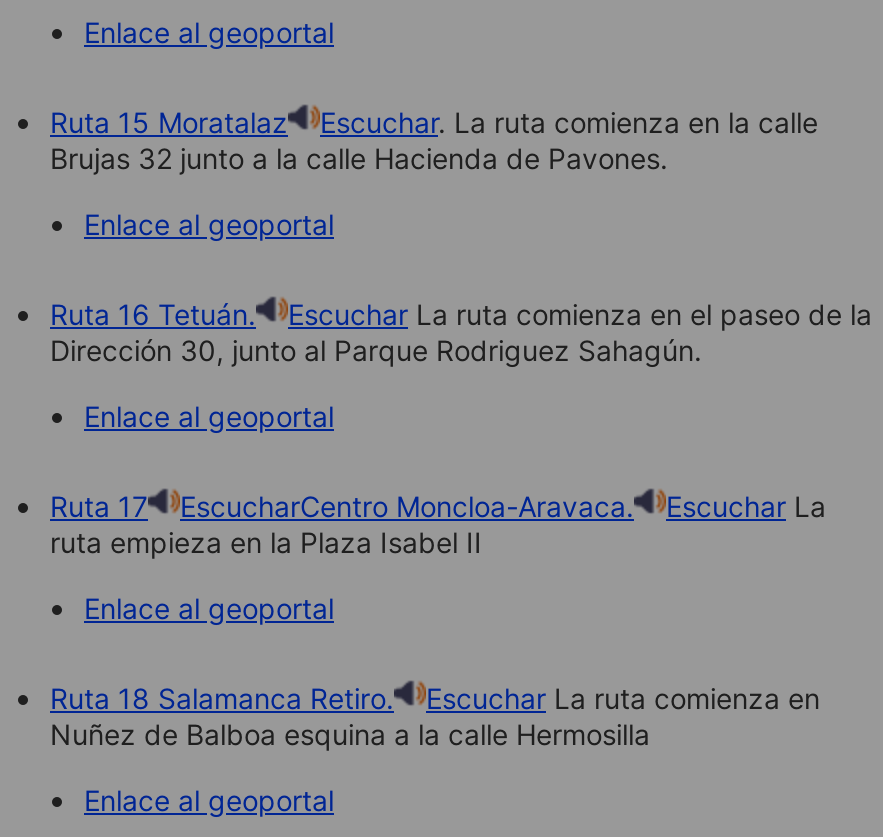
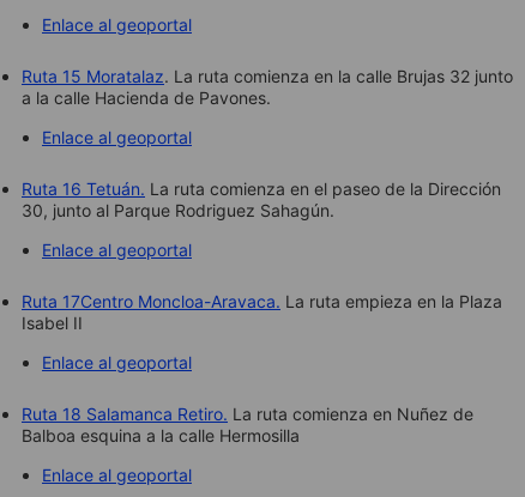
- Ruta 15 Moratalaz
- Escuchar. La ruta comienza en la calle
- Brujas 32 junto a la calle Hacienda de Pavones.
+ Ruta 15 Moratalaz. La ruta comienza en la calle Brujas 32 junto
+ a la calle Hacienda de Pavones.

- Ruta 16 Tetuán.
- Escuchar La ruta comienza en el paseo de la
- Dirección 30, junto al Parque Rodriguez Sahagún.
+ Ruta 16 Tetuán. La ruta comienza en el paseo de la Dirección
+ 30, junto al Parque Rodriguez Sahagún.

- Ruta 17
- EscucharCentro Moncloa-Aravaca.
- Escuchar La
- ruta empieza en la Plaza Isabel II
+ Ruta 17Centro Moncloa-Aravaca. La ruta empieza en la Plaza
+ Isabel II

- Ruta 18 Salamanca Retiro.
- Escuchar La ruta comienza en
- Nuñez de Balboa esquina a la calle Hermosilla
+ Ruta 18 Salamanca Retiro. La ruta comienza en Nuñez de
+ Balboa esquina a la calle Hermosilla
